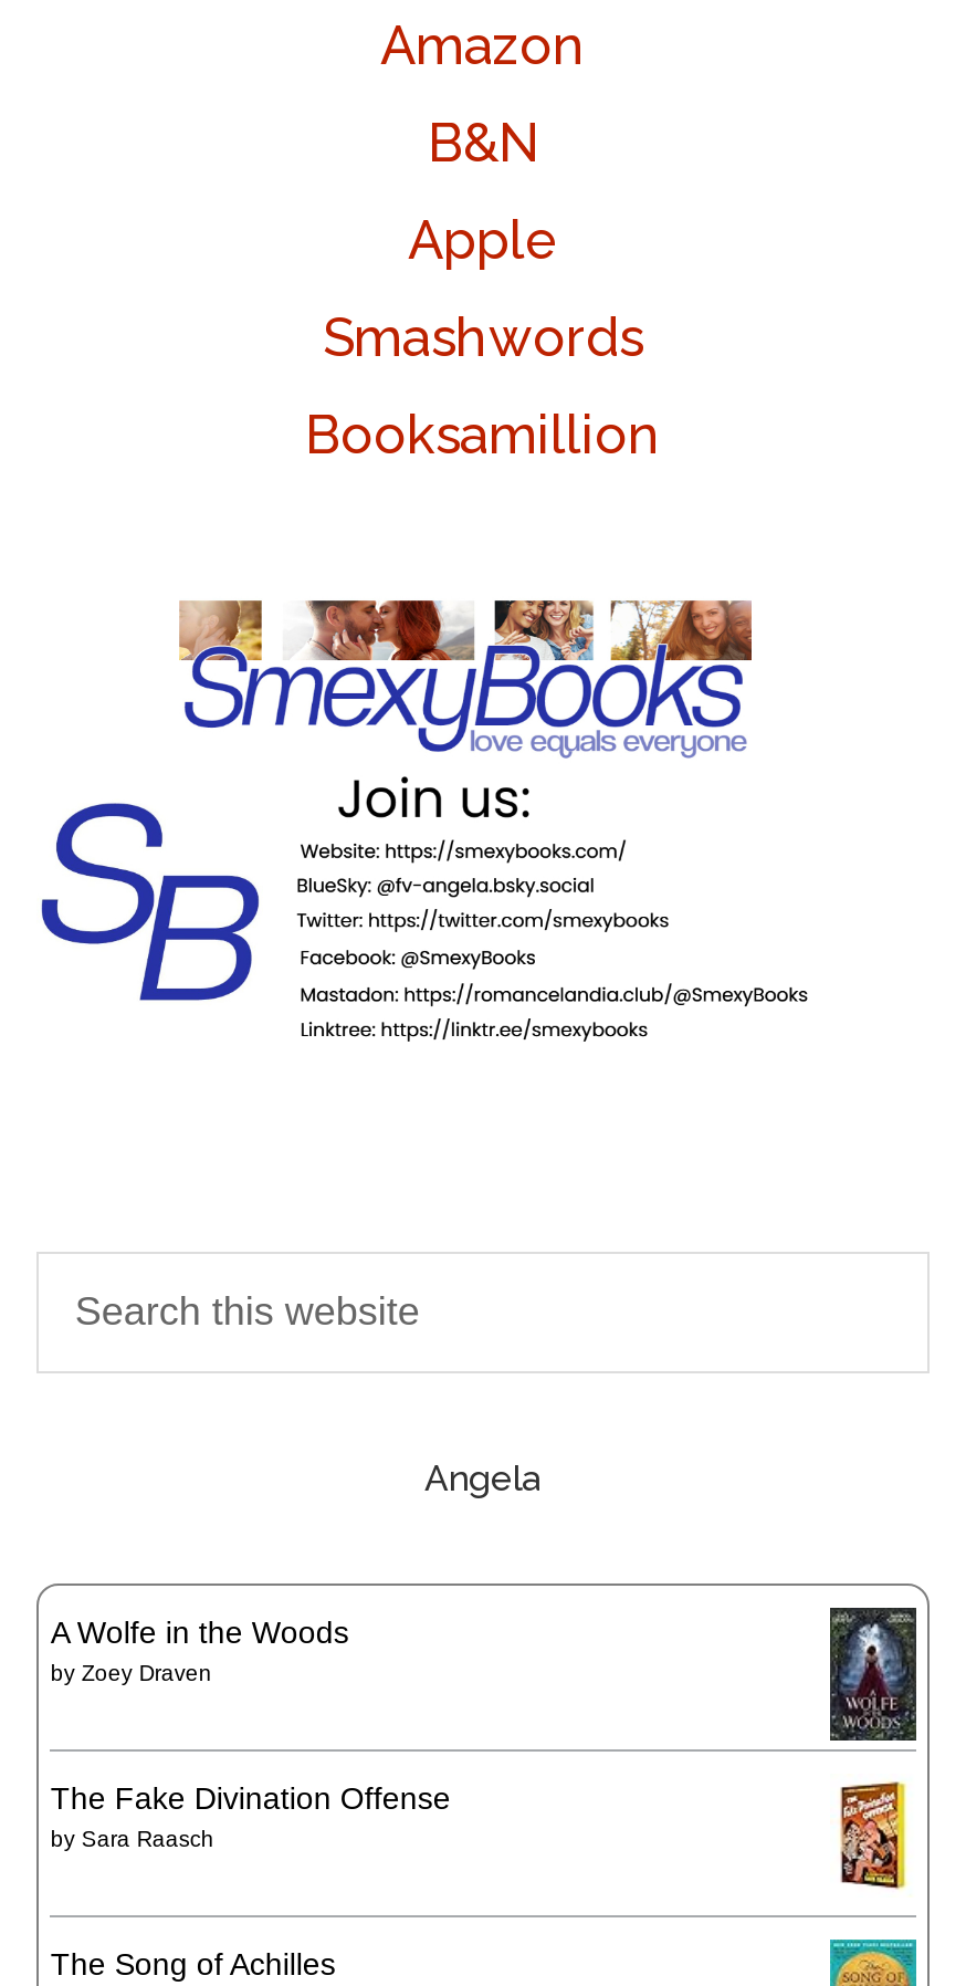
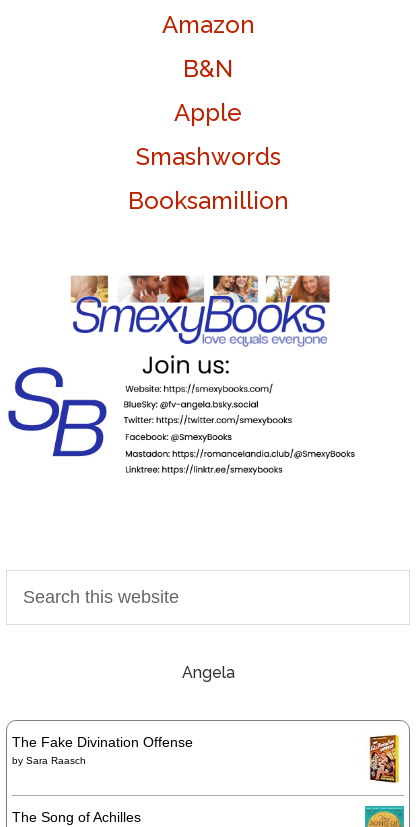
- A Wolfe in the Woods
- by Zoey Draven

- [image]
